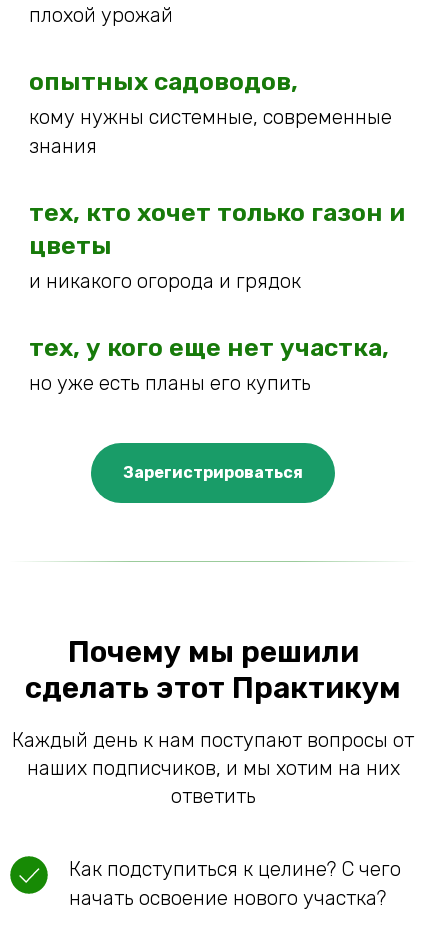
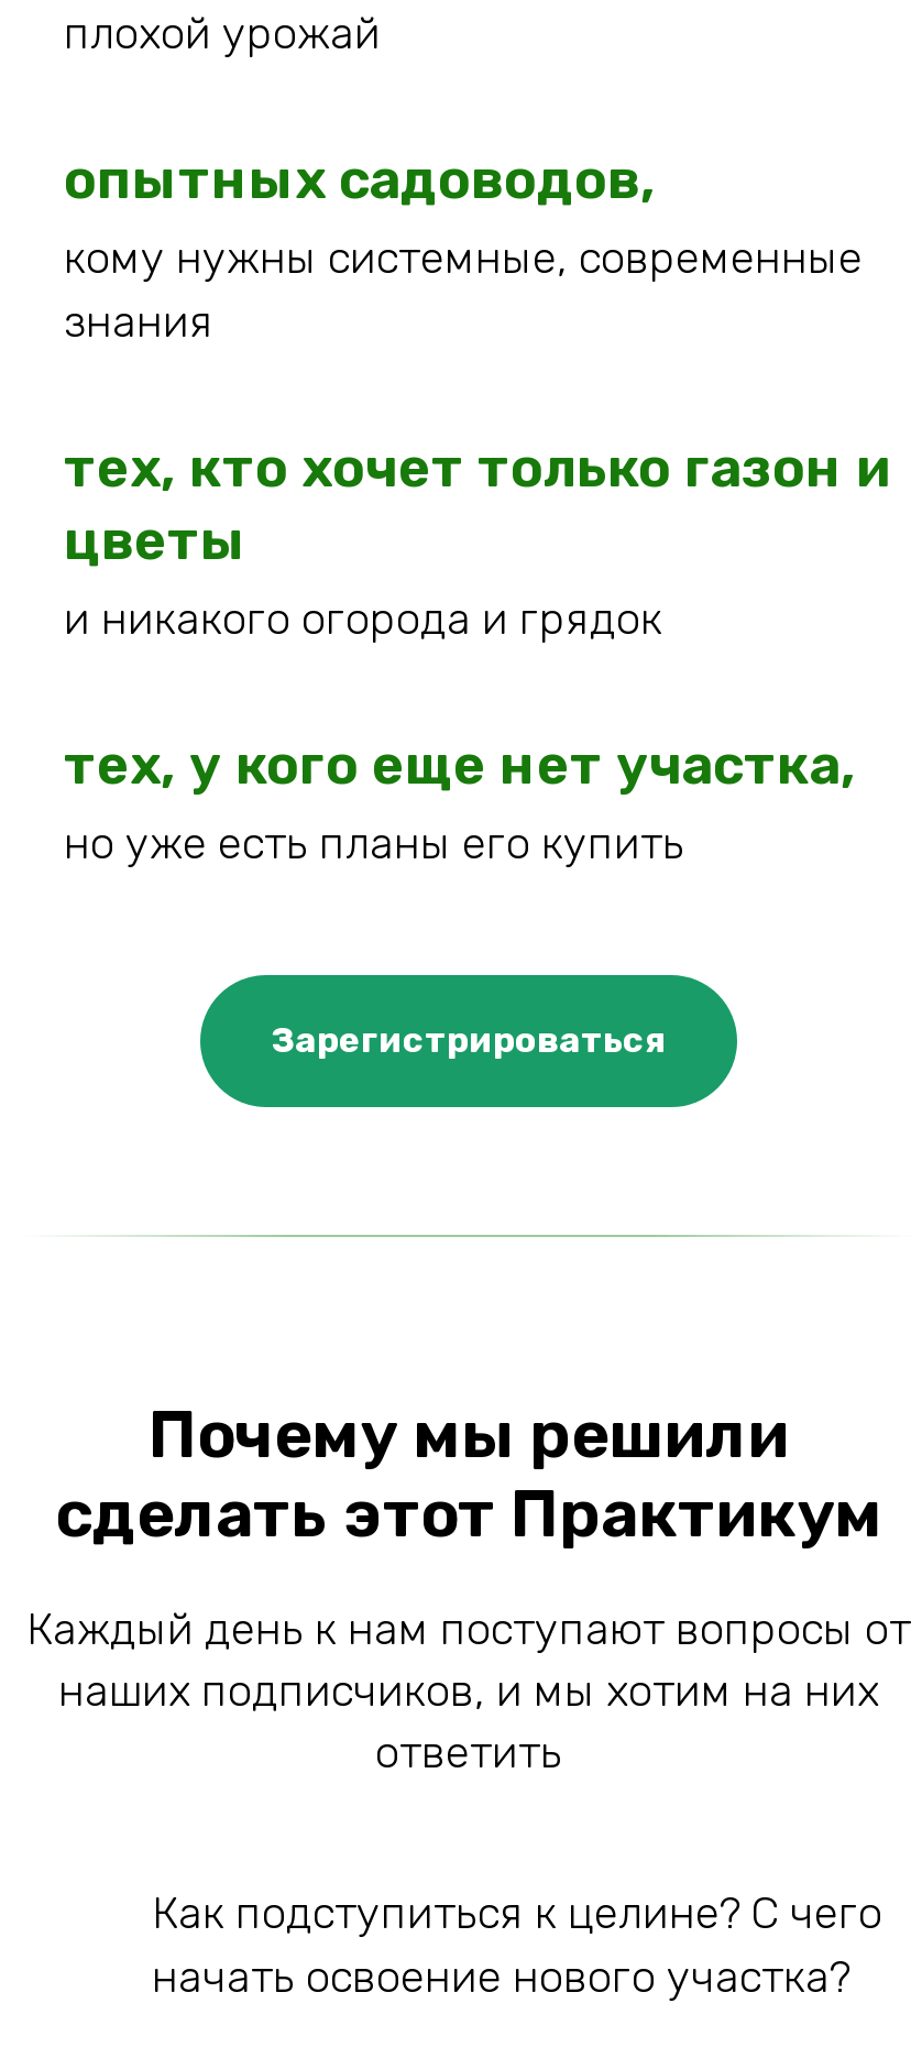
- [image]
